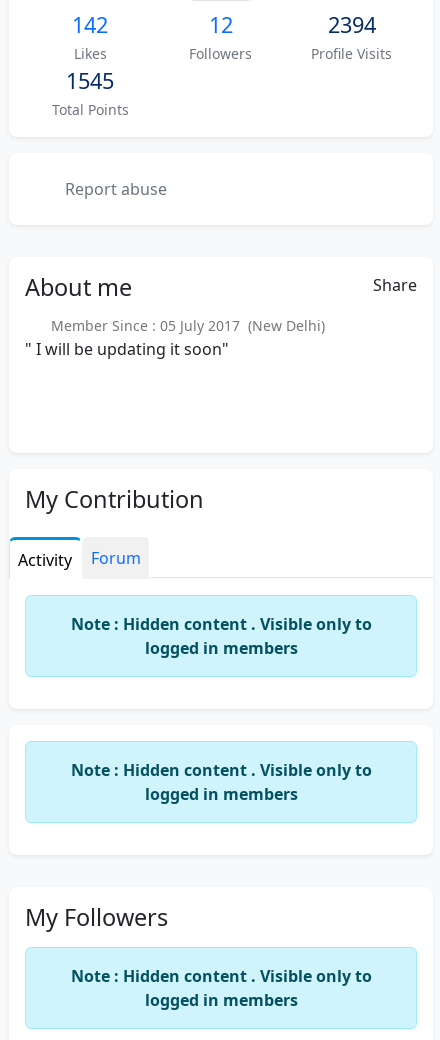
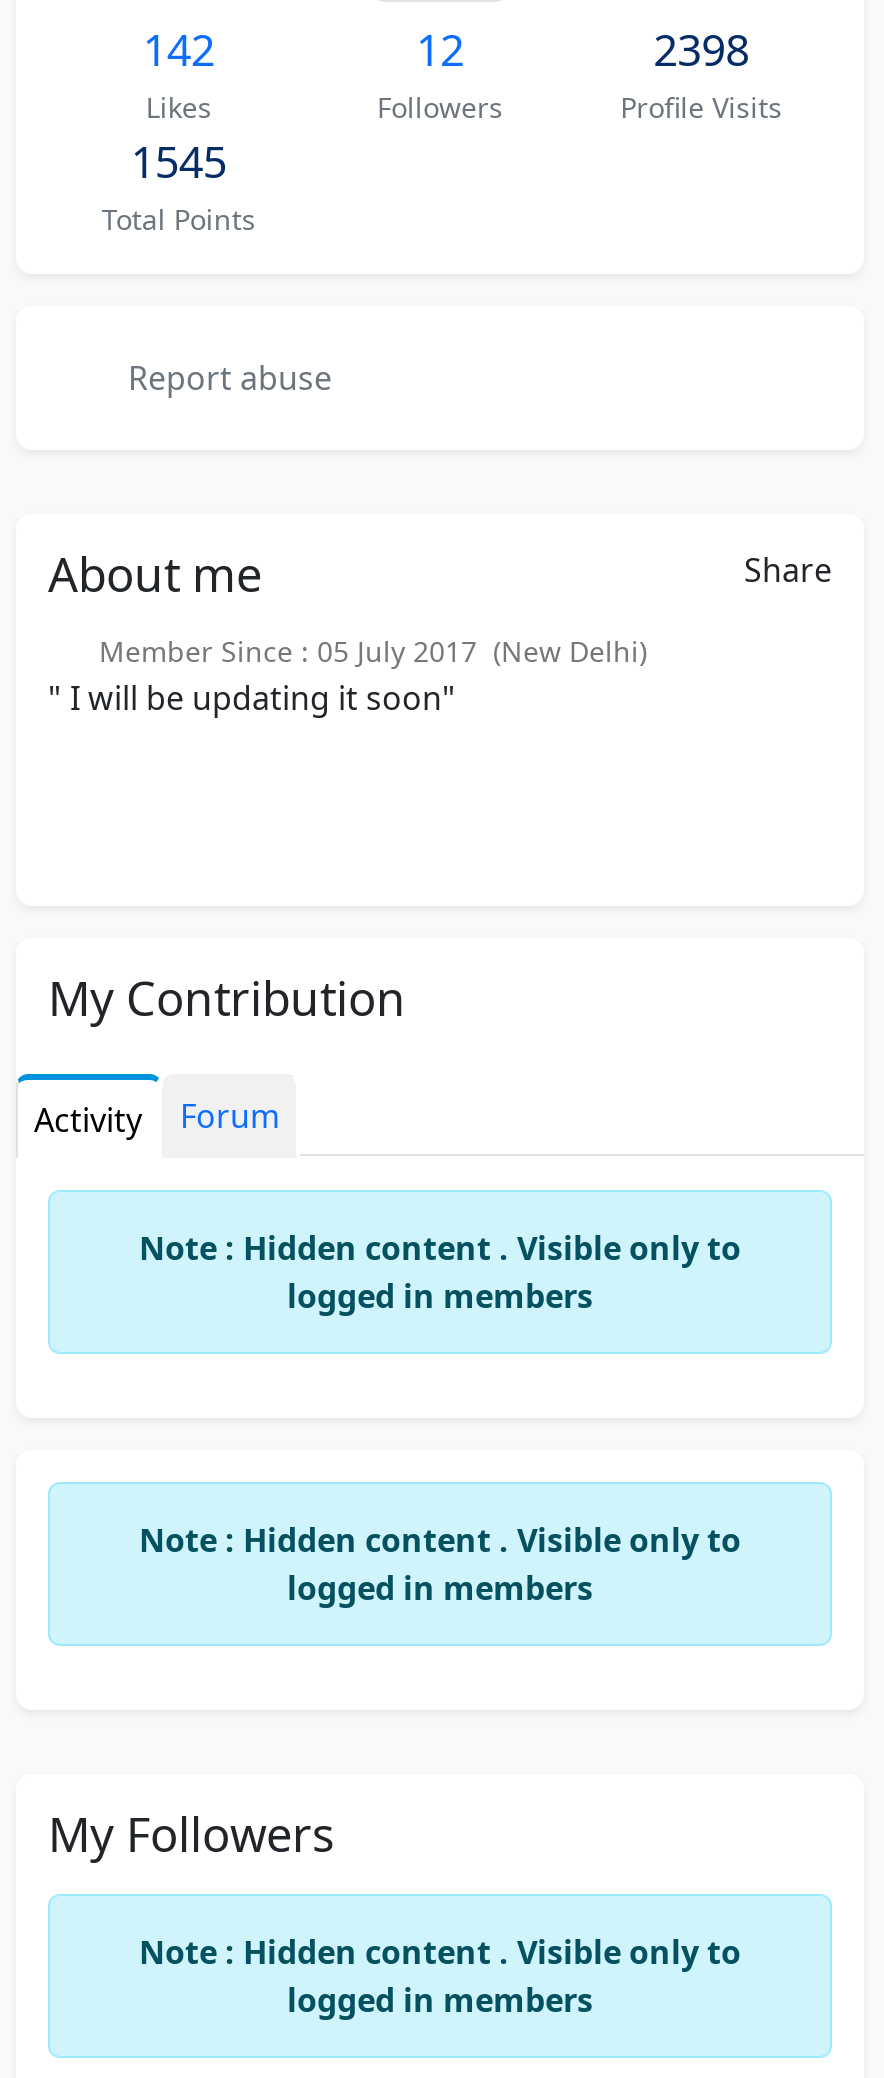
- 2394
+ 2398
